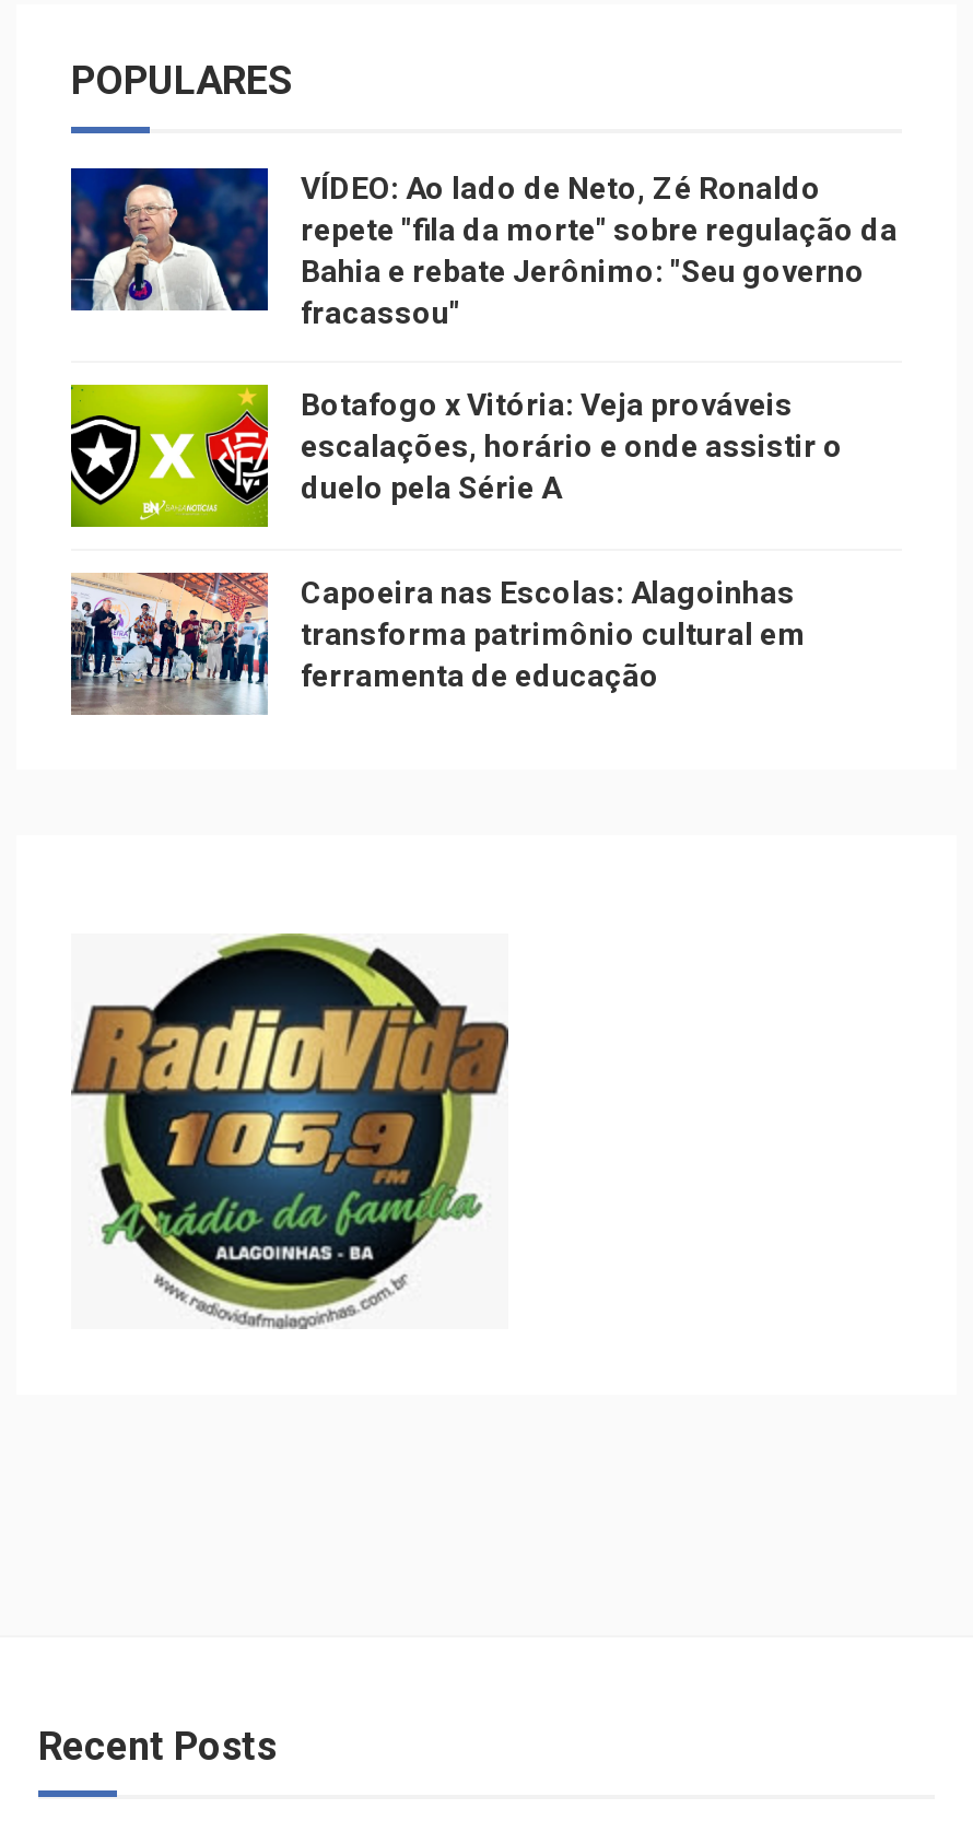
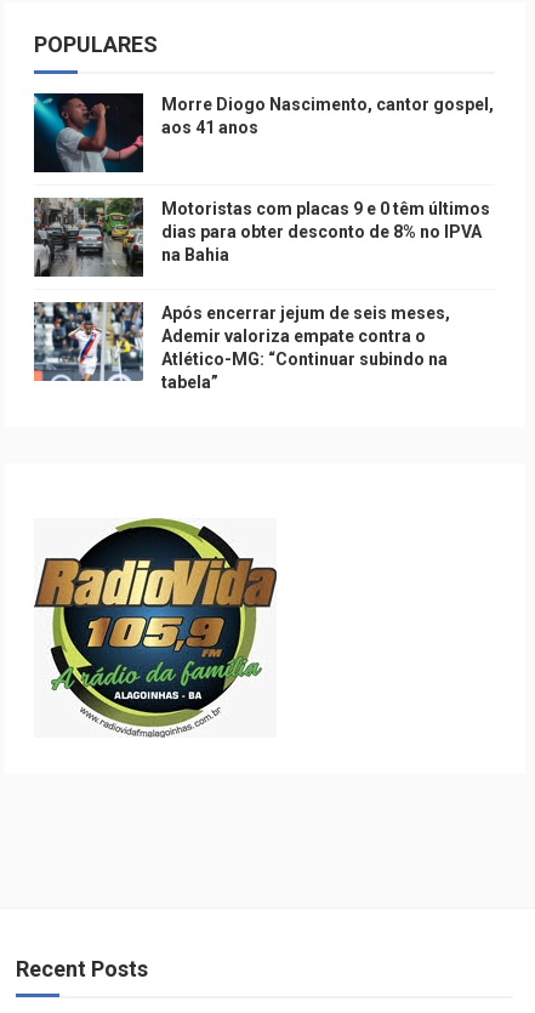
- [image]
- VÍDEO: Ao lado de Neto, Zé Ronaldo
- repete "fila da morte" sobre regulação da
- Bahia e rebate Jerônimo: "Seu governo
- fracassou"
+ [image]
+ Morre Diogo Nascimento, cantor gospel,
+ aos 41 anos

- [image]
- Botafogo x Vitória: Veja prováveis
- escalações, horário e onde assistir o
- duelo pela Série A
+ [image]
+ Motoristas com placas 9 e 0 têm últimos
+ dias para obter desconto de 8% no IPVA
+ na Bahia

- [image]
- Capoeira nas Escolas: Alagoinhas
- transforma patrimônio cultural em
- ferramenta de educação
+ [image]
+ Após encerrar jejum de seis meses,
+ Ademir valoriza empate contra o
+ Atlético-MG: “Continuar subindo na
+ tabela”
